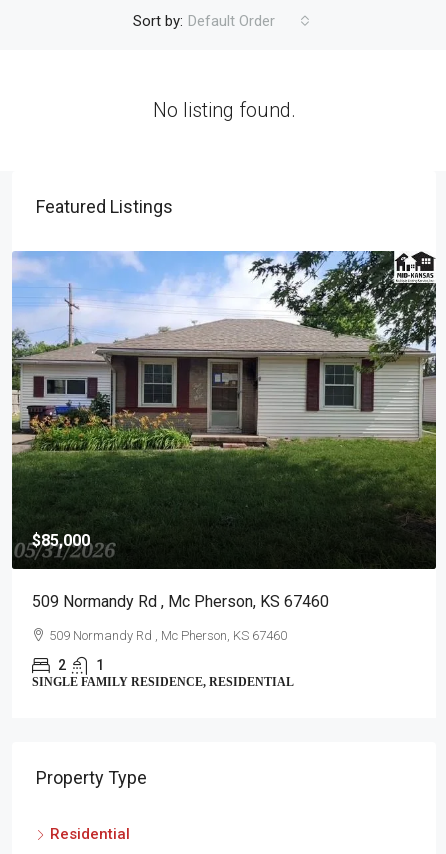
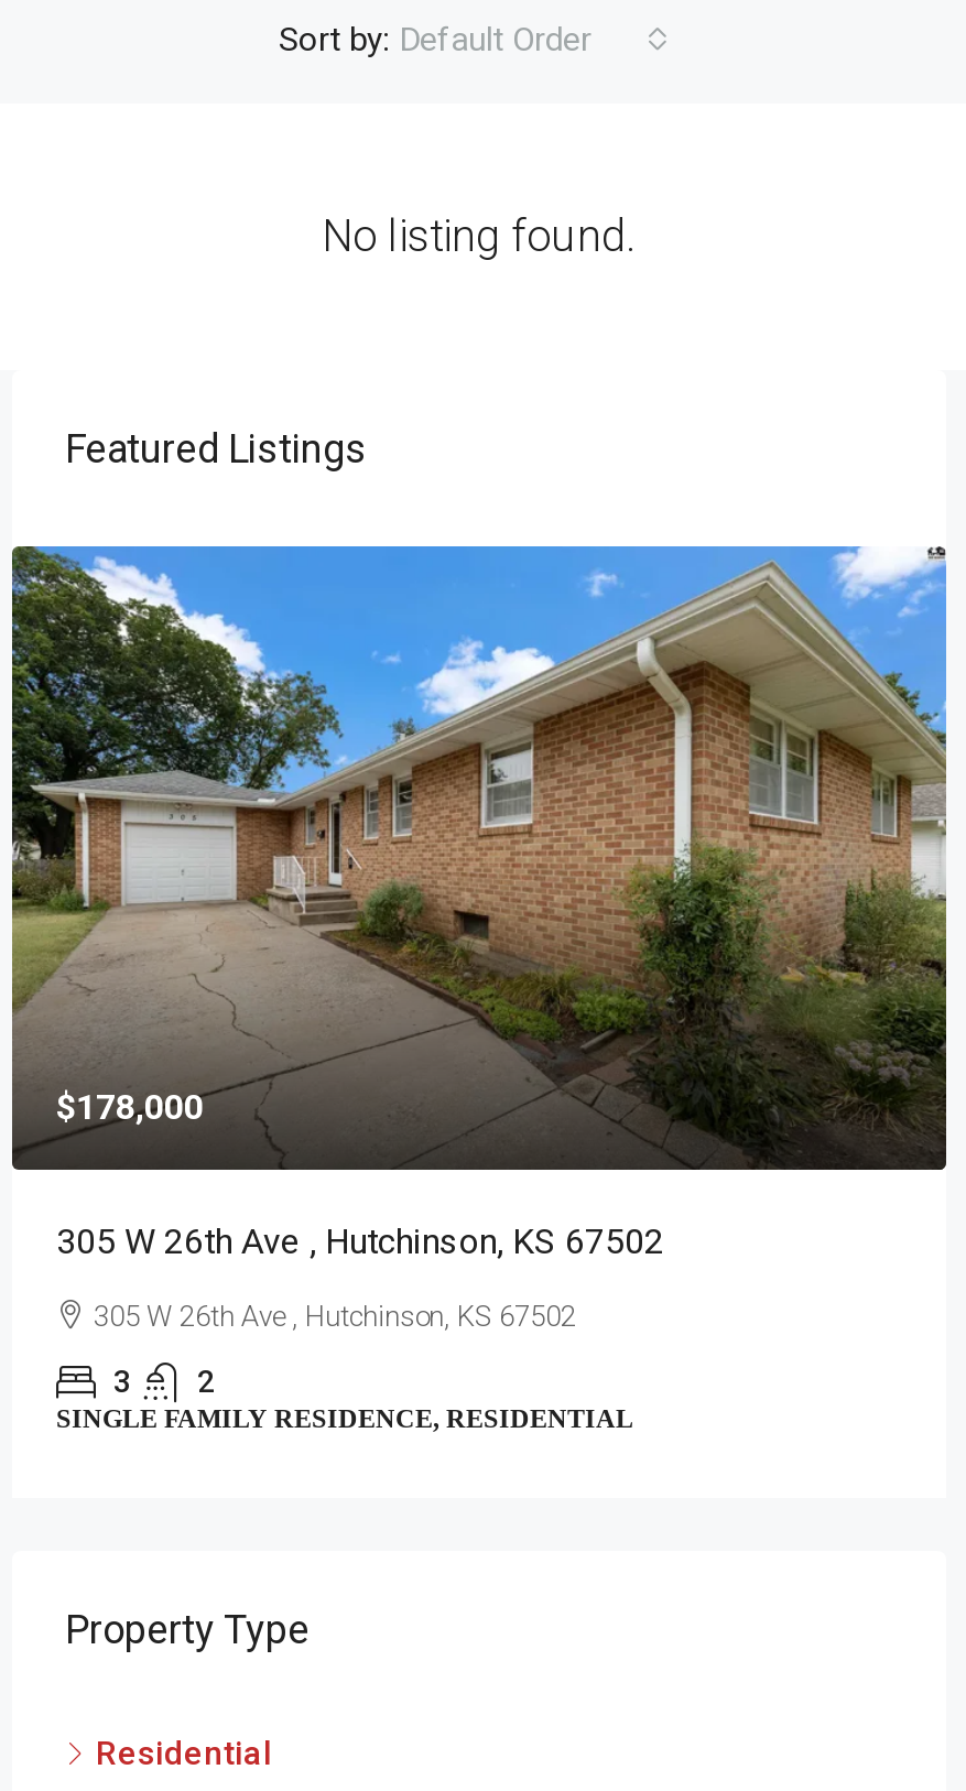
- [image]
- $85,000
- 509 Normandy Rd , Mc Pherson, KS 67460
- 509 Normandy Rd , Mc Pherson, KS 67460
+ [image]
+ $178,000
+ 305 W 26th Ave , Hutchinson, KS 67502
+ 305 W 26th Ave , Hutchinson, KS 67502
+ 3

- 1
